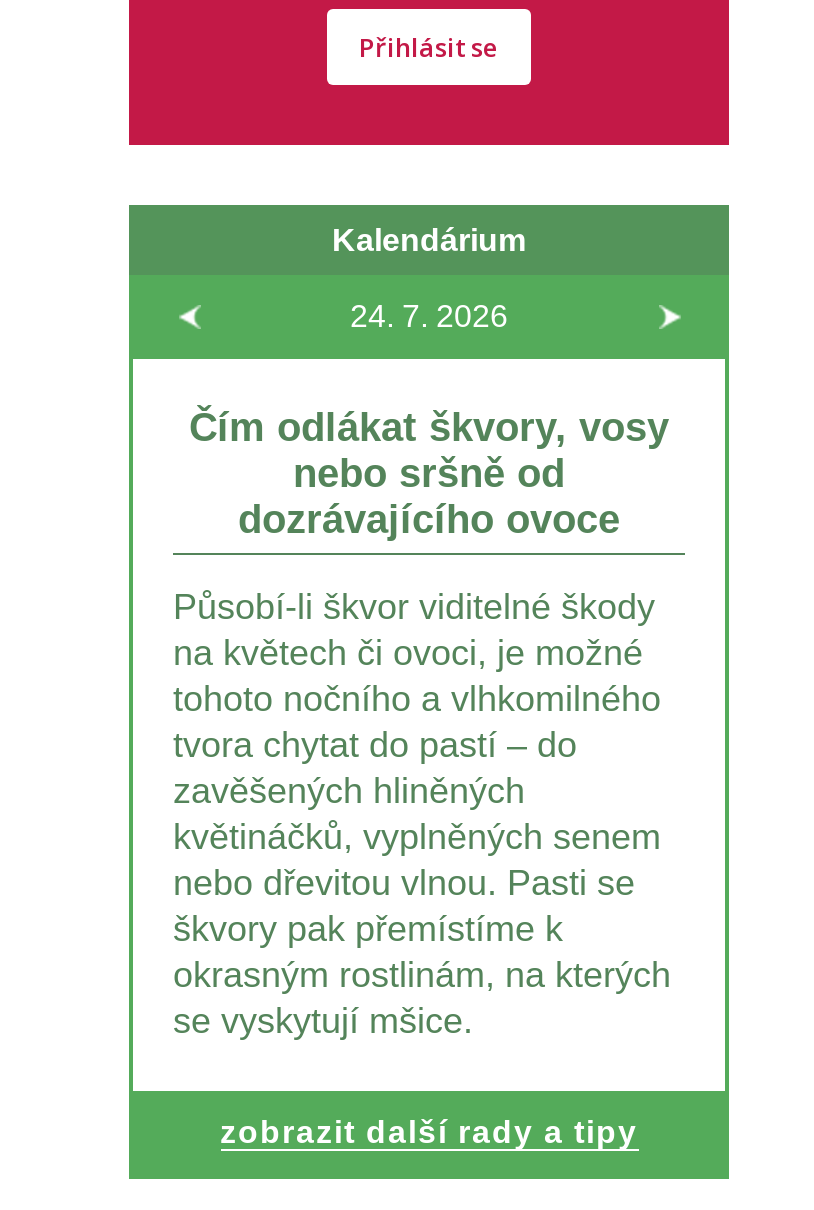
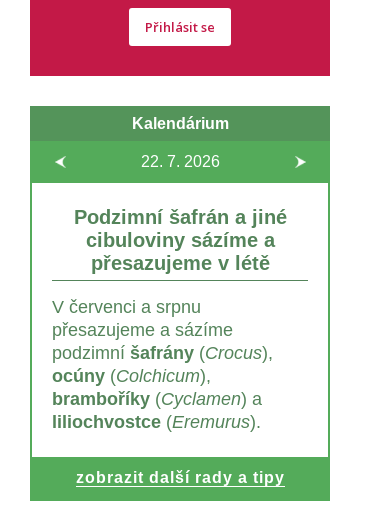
- 24. 7. 2026
+ 22. 7. 2026

- Čím odlákat škvory, vosy
- nebo sršně od
- dozrávajícího ovoce
+ Podzimní šafrán a jiné
+ cibuloviny sázíme a
+ přesazujeme v létě

- Působí-li škvor viditelné škody
- na květech či ovoci, je možné
- tohoto nočního a vlhkomilného
- tvora chytat do pastí – do
- zavěšených hliněných
- květináčků, vyplněných senem
- nebo dřevitou vlnou. Pasti se
- škvory pak přemístíme k
- okrasným rostlinám, na kterých
- se vyskytují mšice.
+ V červenci a srpnu
+ přesazujeme a sázíme
+ podzimní šafrány (Crocus),
+ ocúny (Colchicum),
+ bramboříky (Cyclamen) a
+ liliochvostce (Eremurus).
